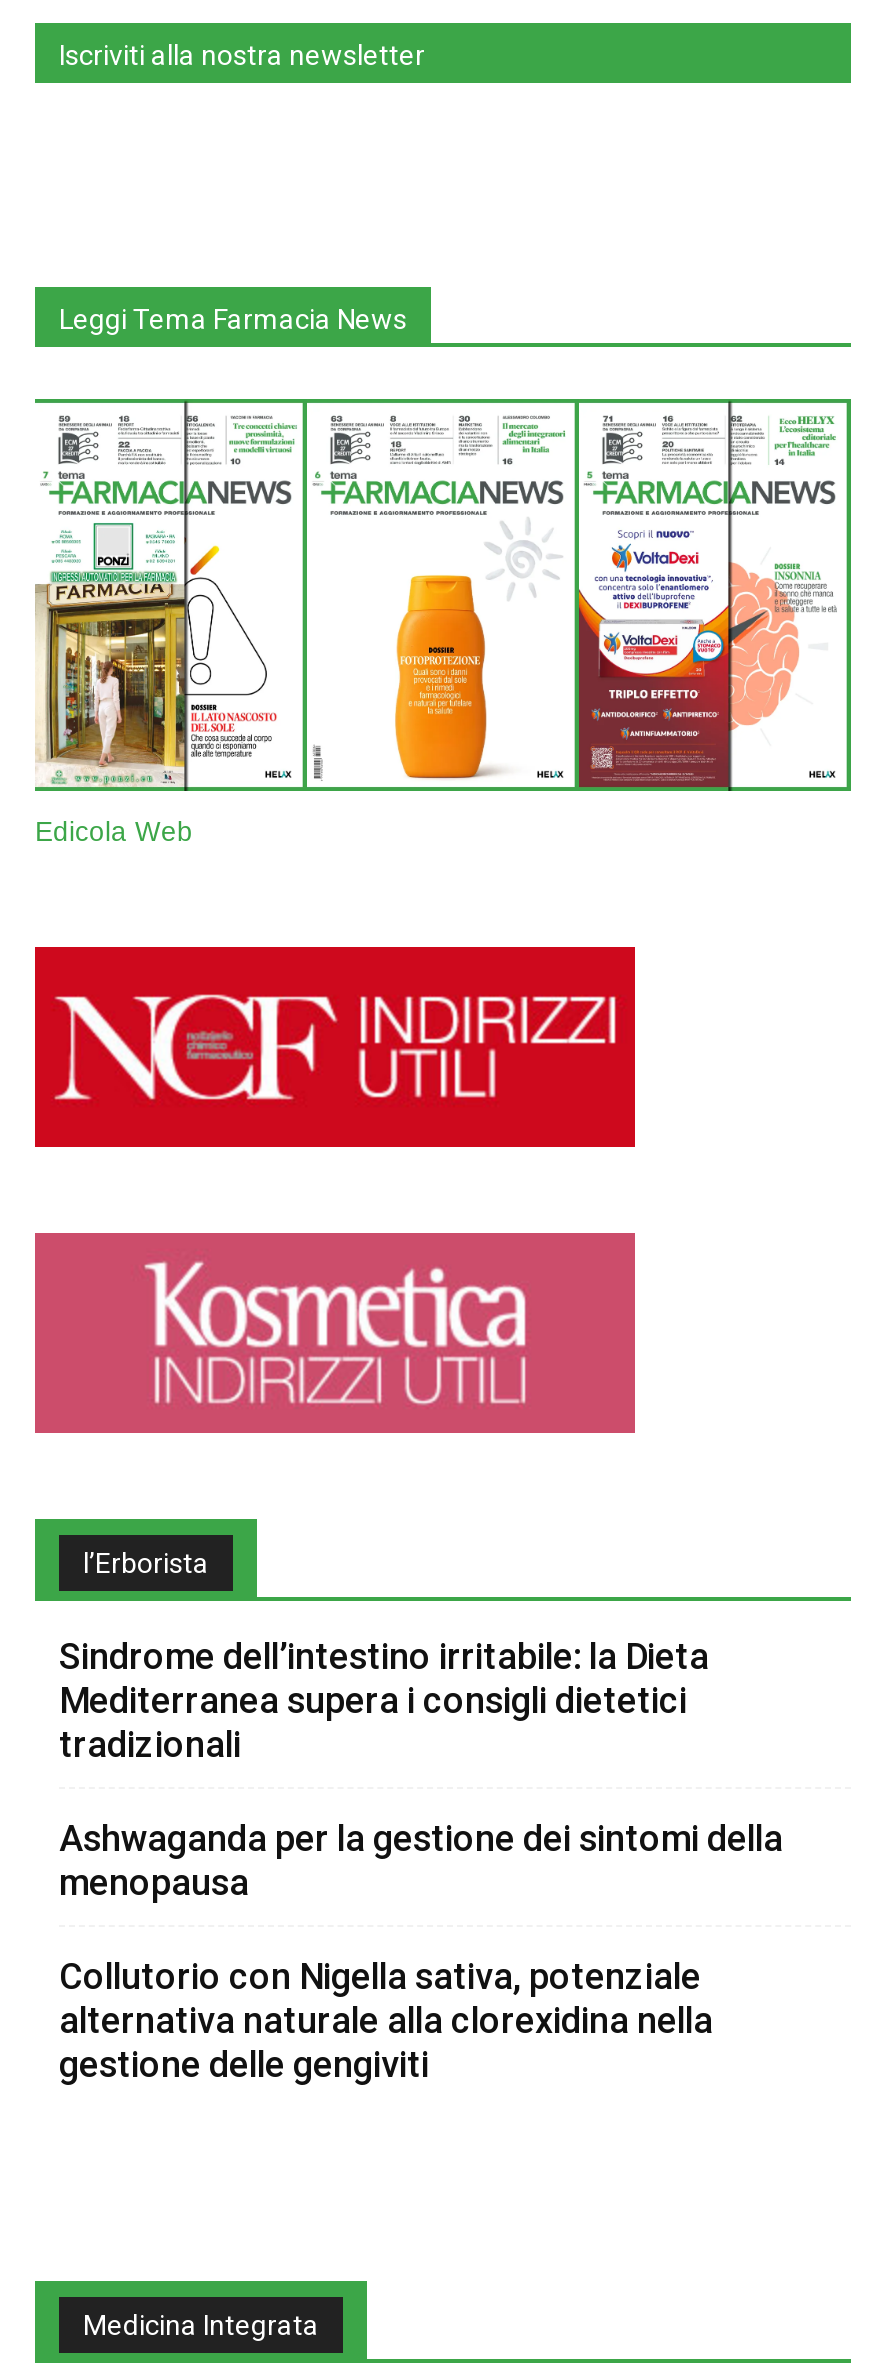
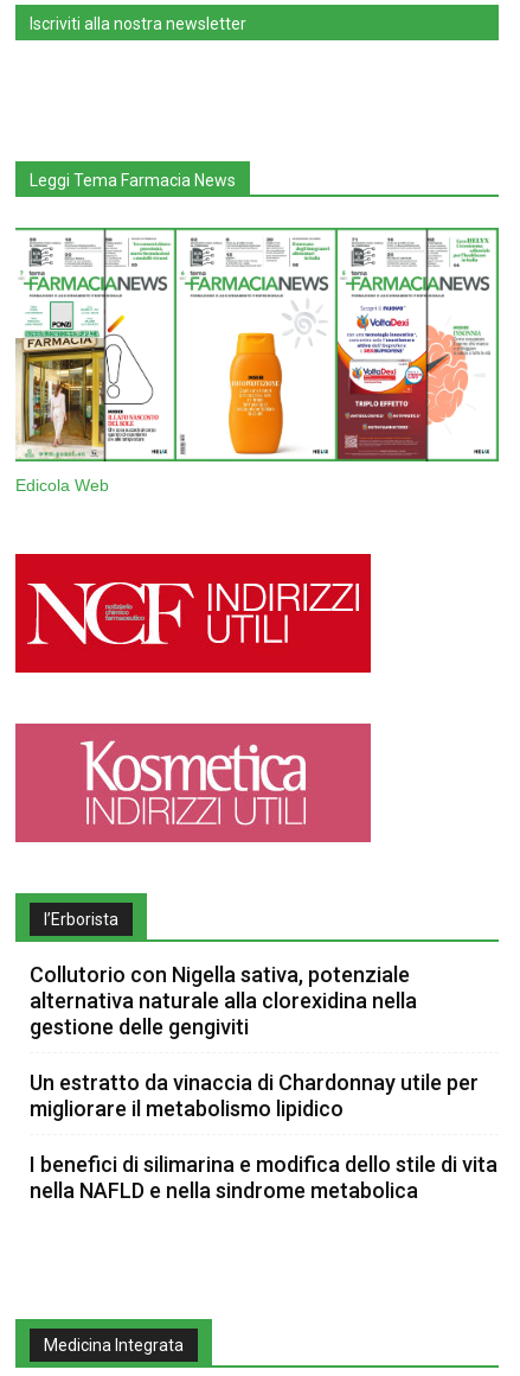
- Sindrome dell’intestino irritabile: la Dieta
- Mediterranea supera i consigli dietetici
- tradizionali
- Ashwaganda per la gestione dei sintomi della
- menopausa

moved up: Collutorio con Nigella sativa, potenziale | alternativa naturale alla clorexidina nella | gestione delle gengiviti

+ Un estratto da vinaccia di Chardonnay utile per
+ migliorare il metabolismo lipidico
+ I benefici di silimarina e modifica dello stile di vita
+ nella NAFLD e nella sindrome metabolica
